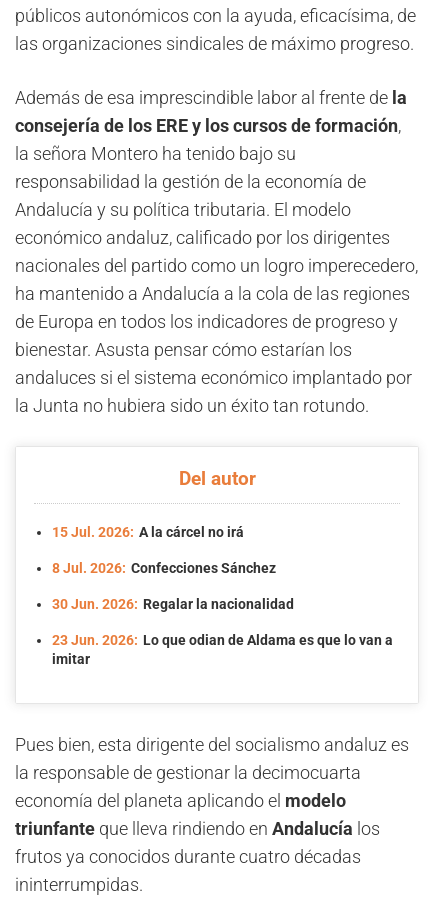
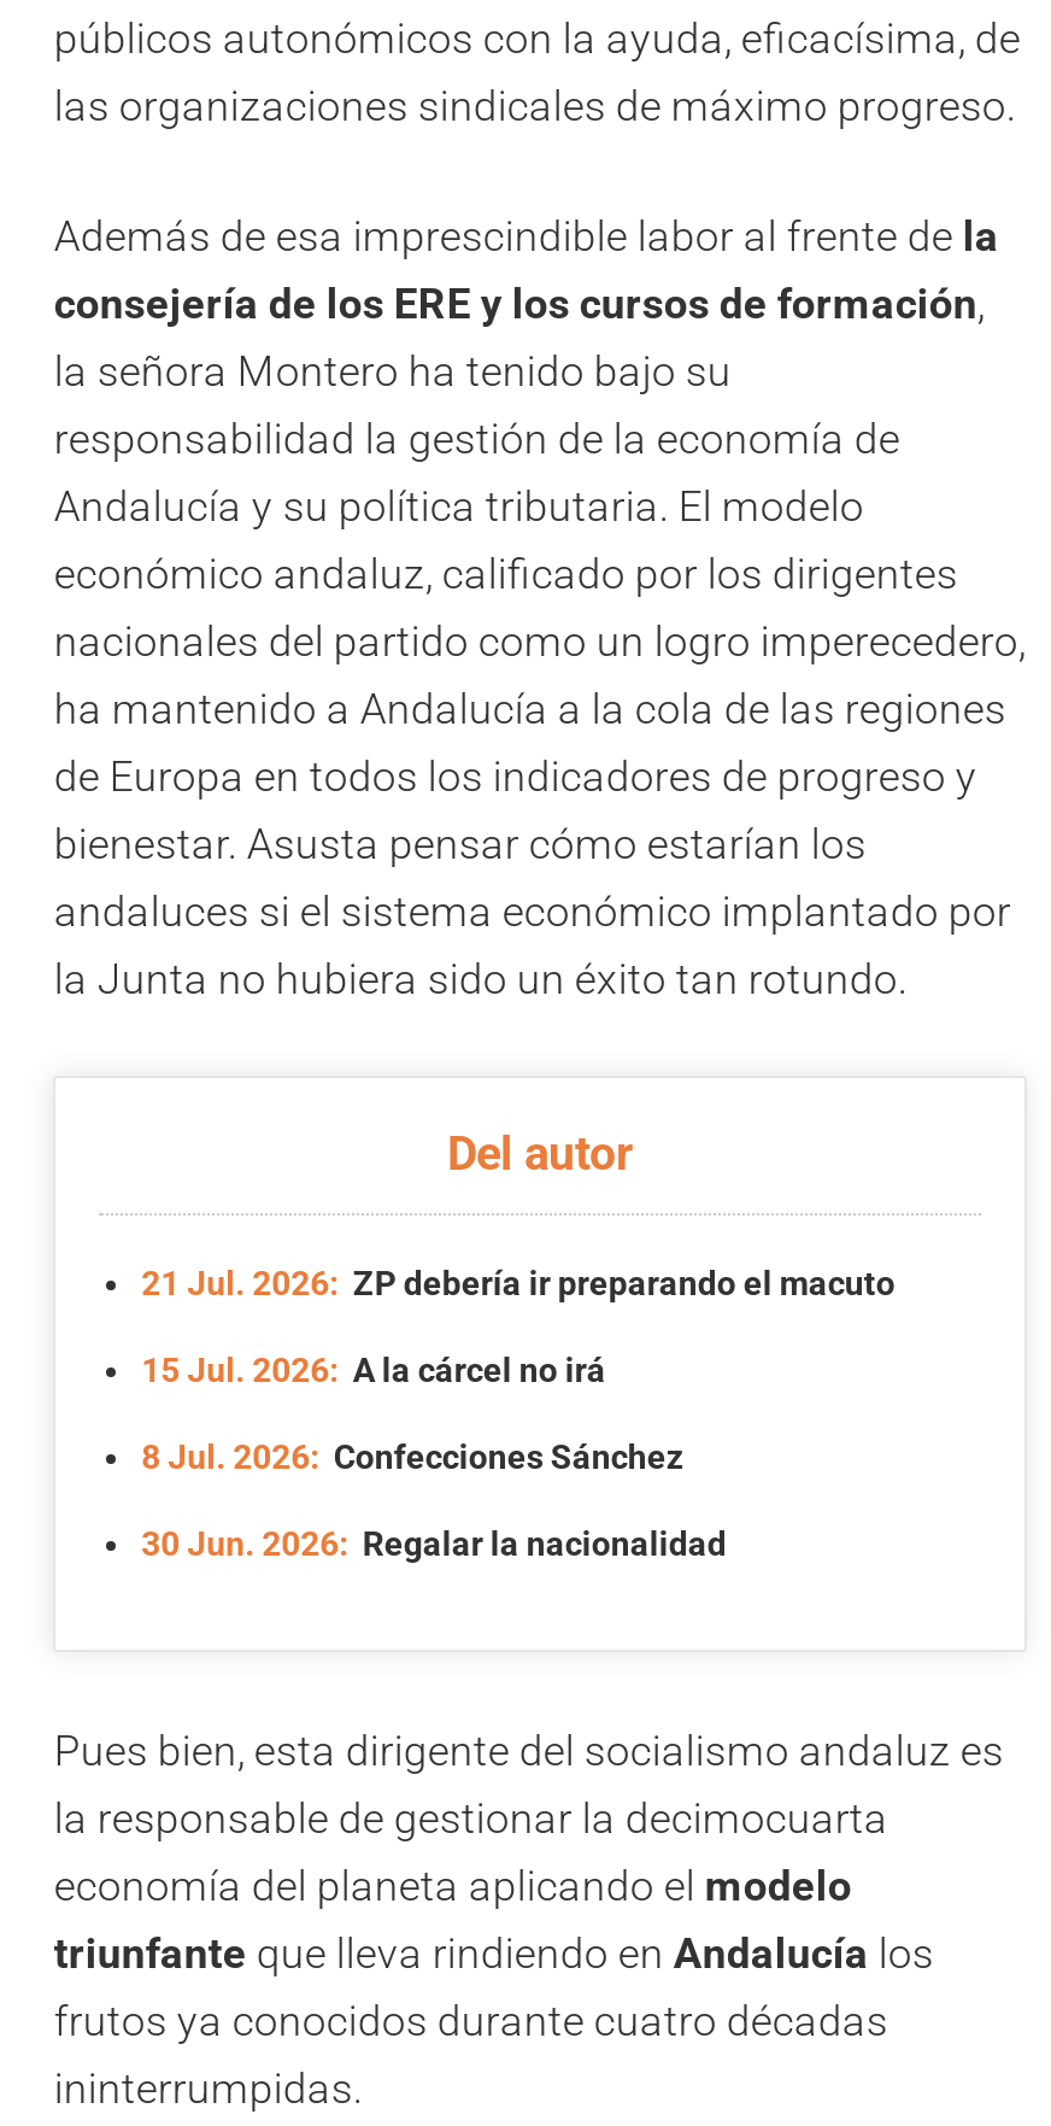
+ 21 Jul. 2026: ZP debería ir preparando el macuto

moved down: 15 Jul. 2026: A la cárcel no irá | 8 Jul. 2026: Confecciones Sánchez | 30 Jun. 2026: Regalar la nacionalidad

- 23 Jun. 2026: Lo que odian de Aldama es que lo van a
- imitar
